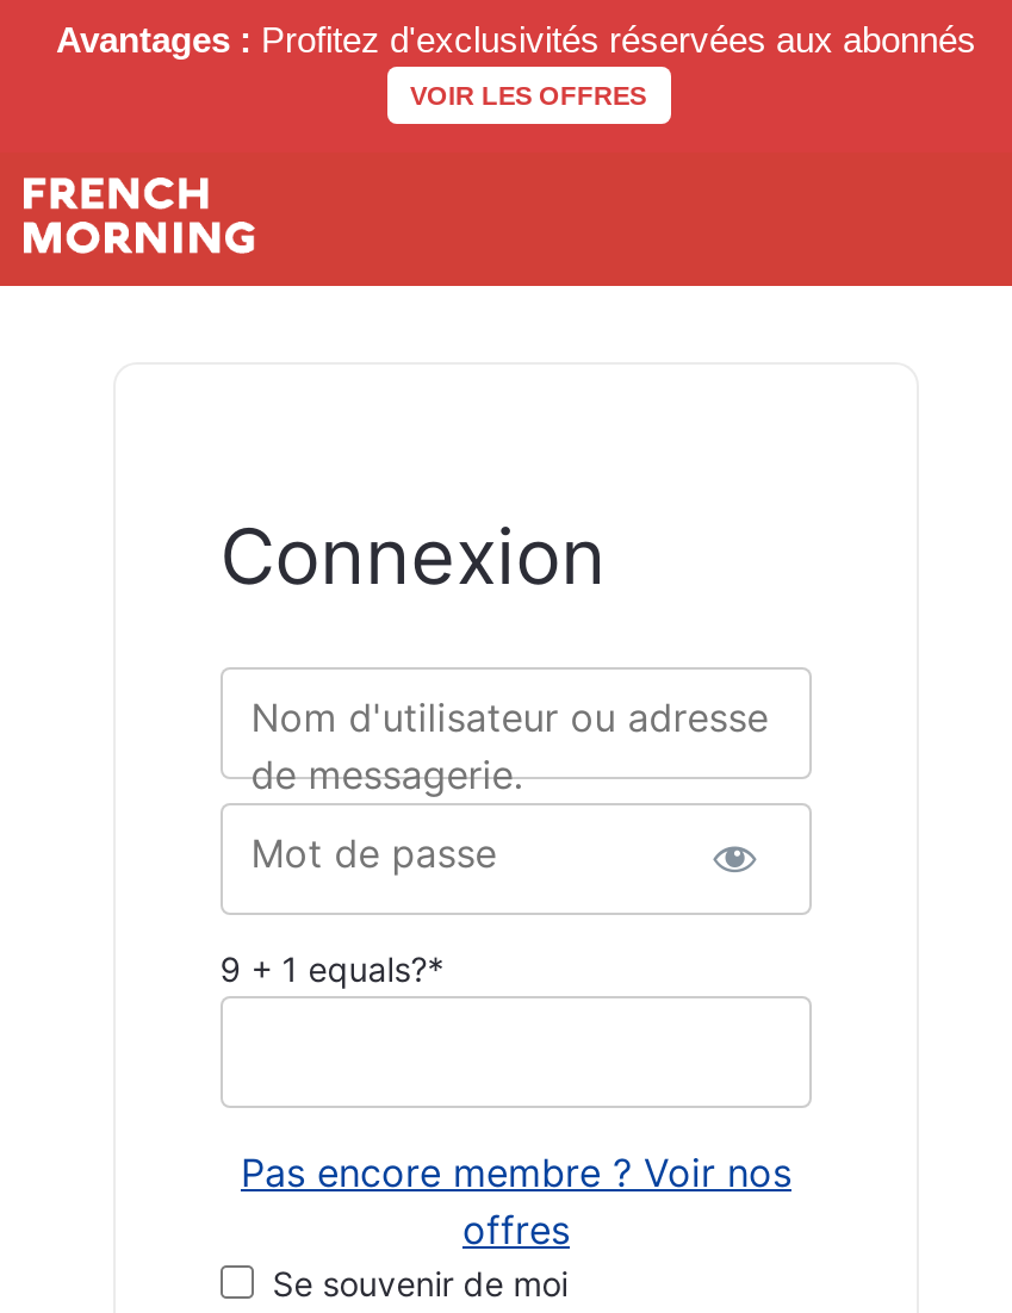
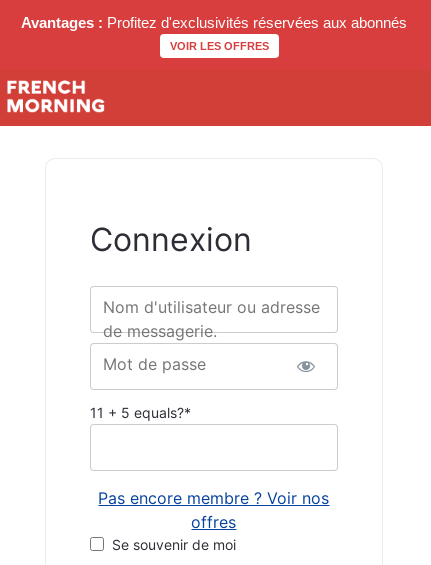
- 9 + 1 equals?*
+ 11 + 5 equals?*
